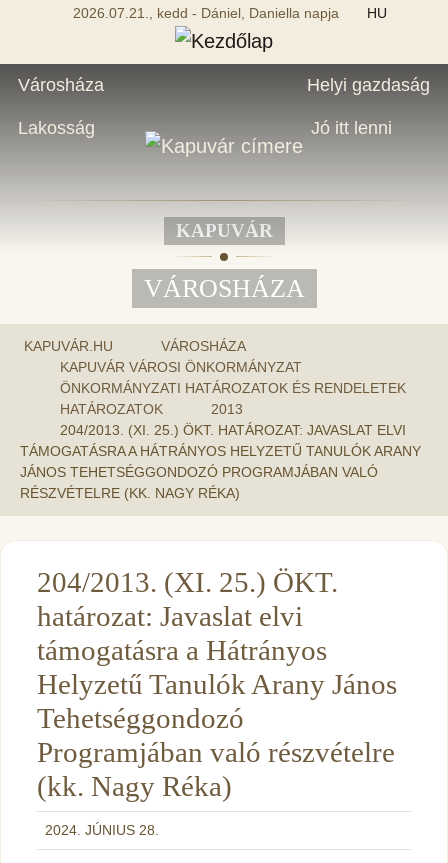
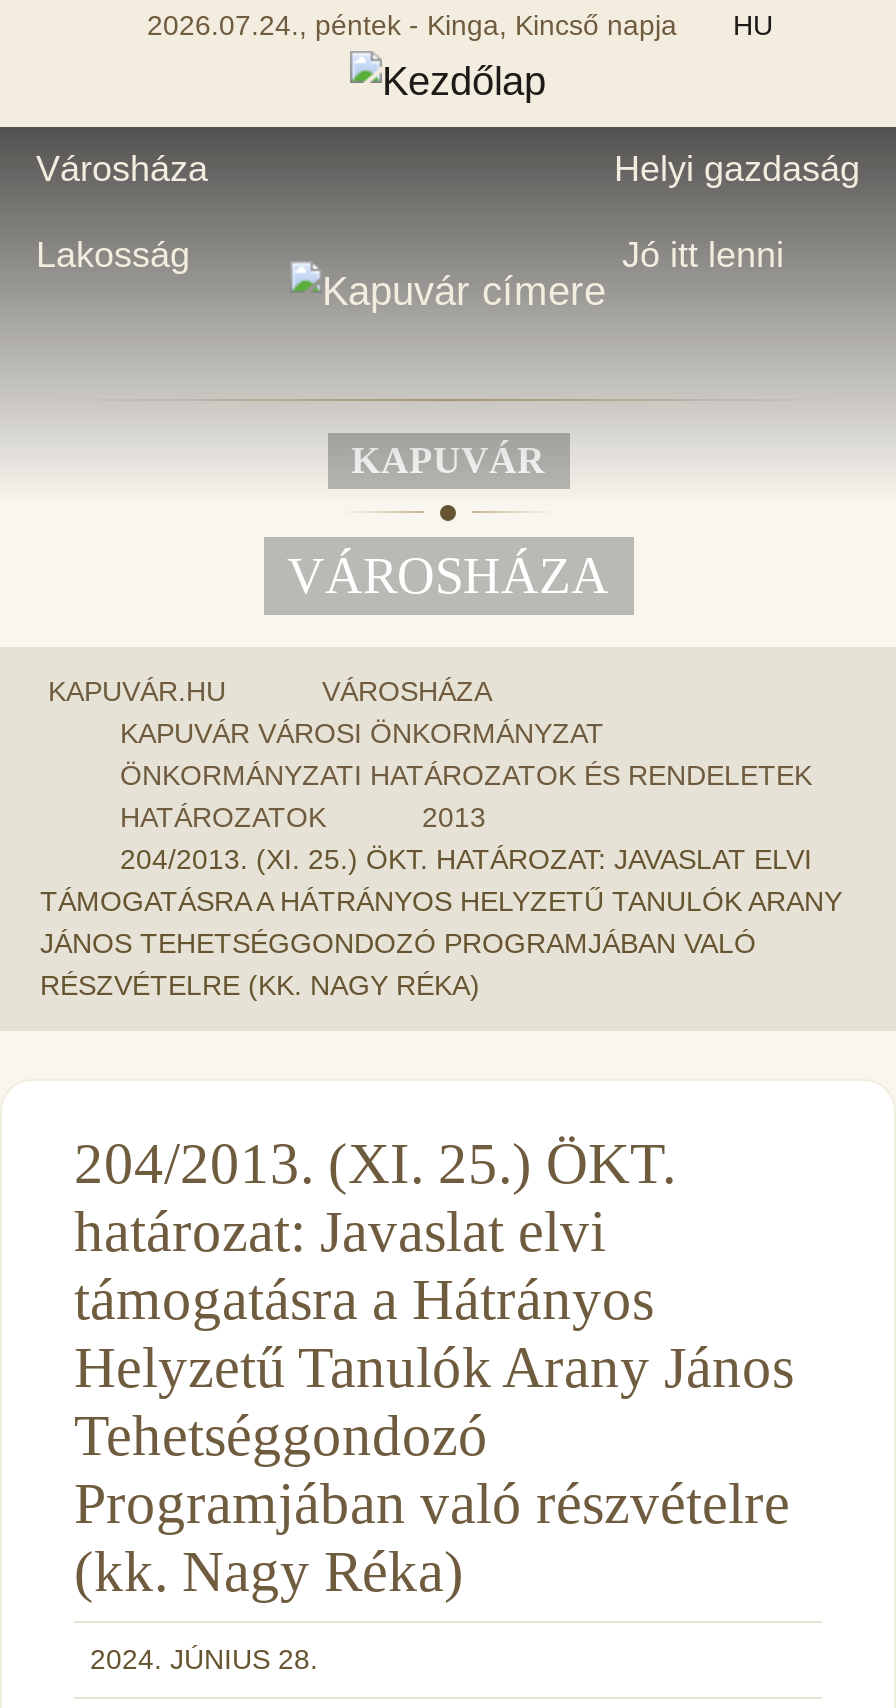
- 2026.07.21., kedd - Dániel, Daniella napja
+ 2026.07.24., péntek - Kinga, Kincső napja
